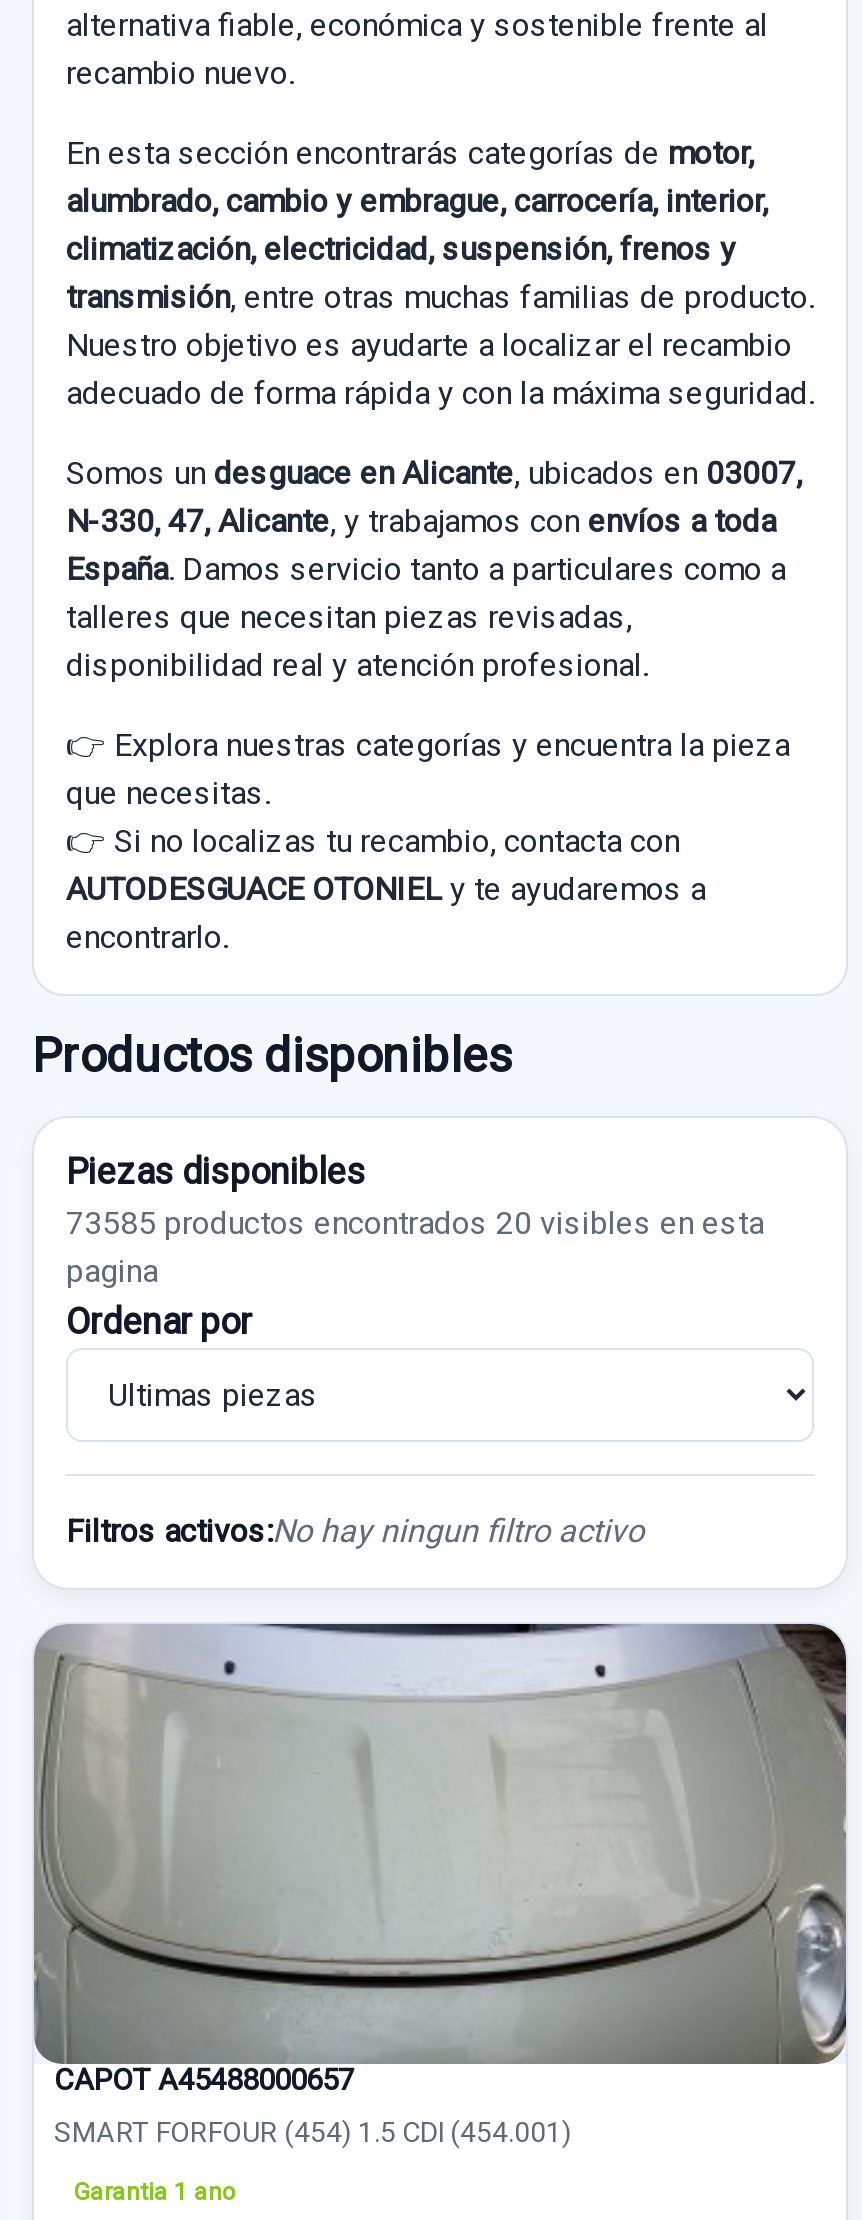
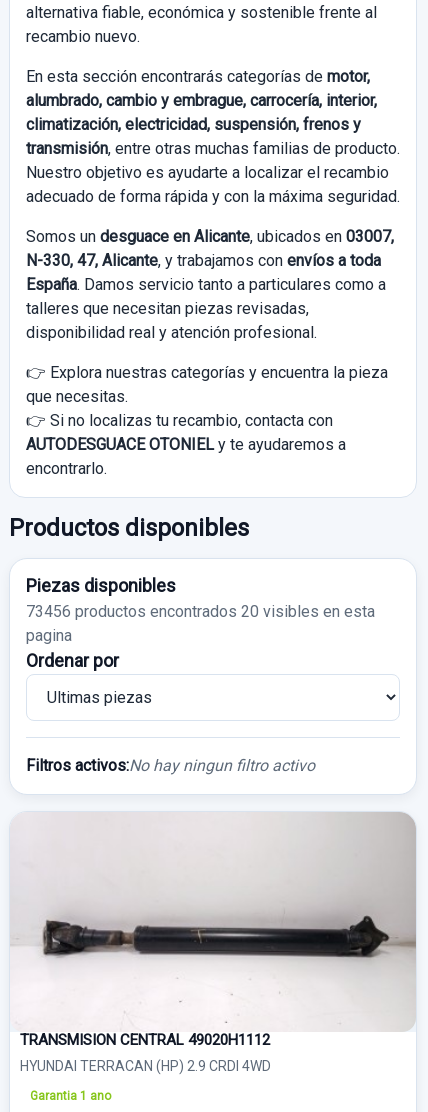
- 73585 productos encontrados 20 visibles en esta
+ 73456 productos encontrados 20 visibles en esta

- [image]
- CAPOT A45488000657
+ [image]
+ TRANSMISION CENTRAL 49020H1112

- SMART FORFOUR (454) 1.5 CDI (454.001)
+ HYUNDAI TERRACAN (HP) 2.9 CRDI 4WD
